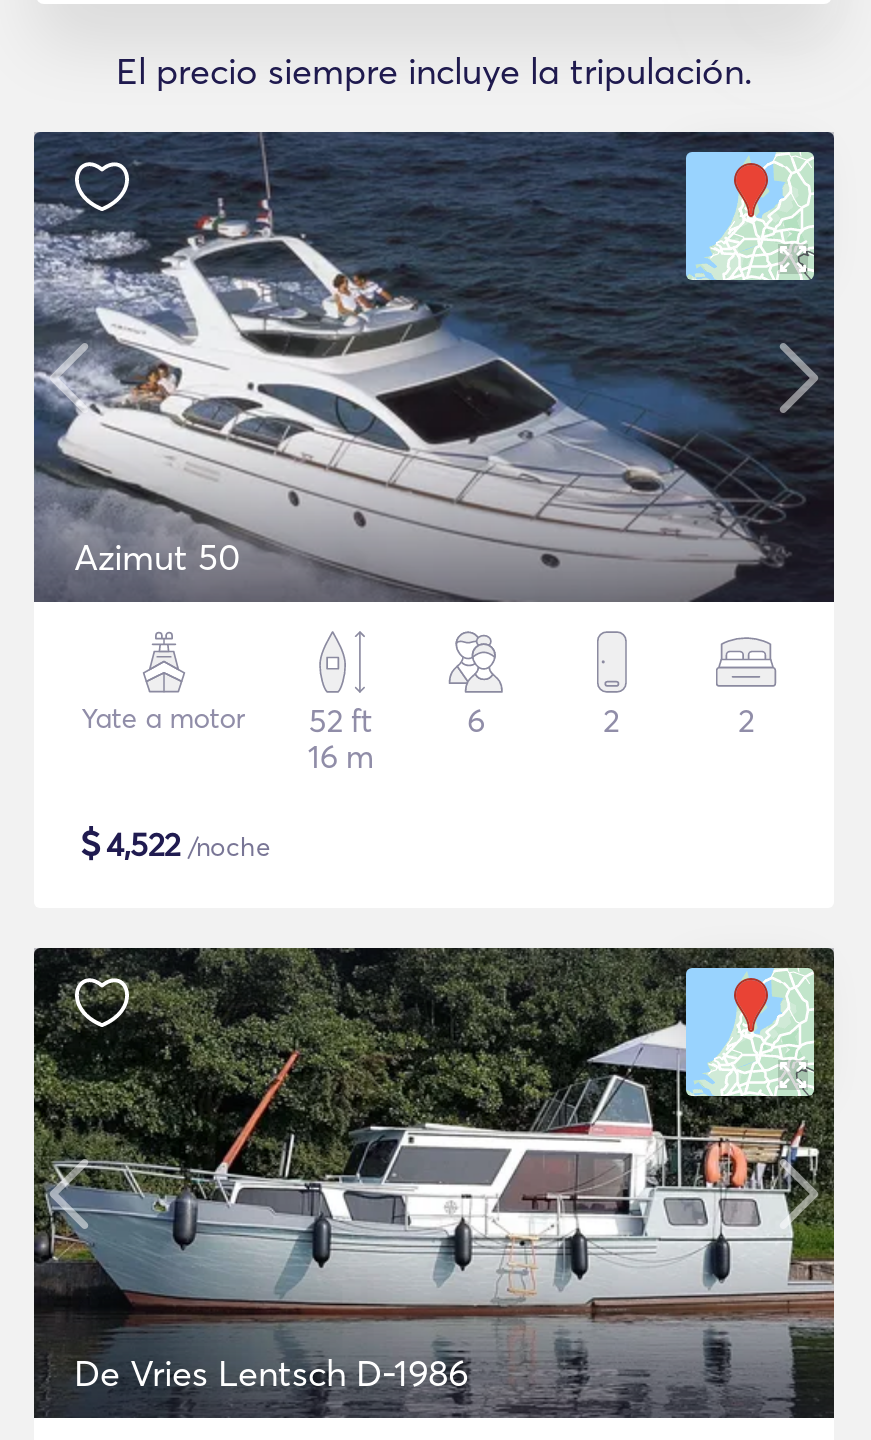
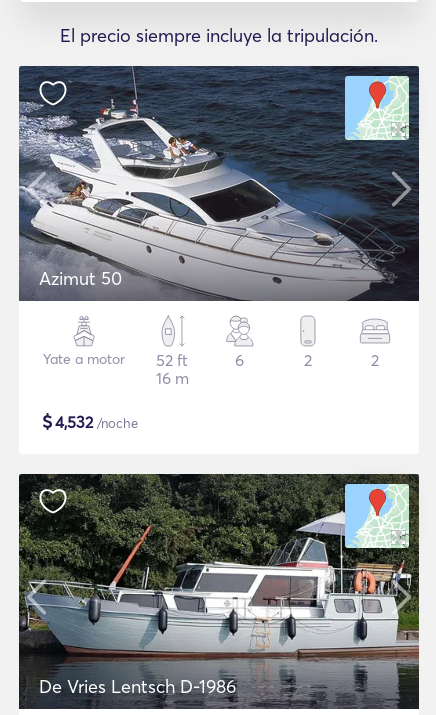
- $4,522 /noche
+ $4,532 /noche
